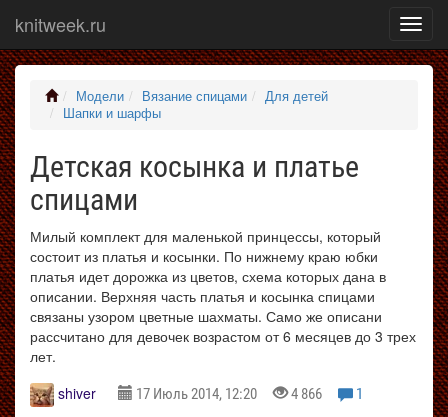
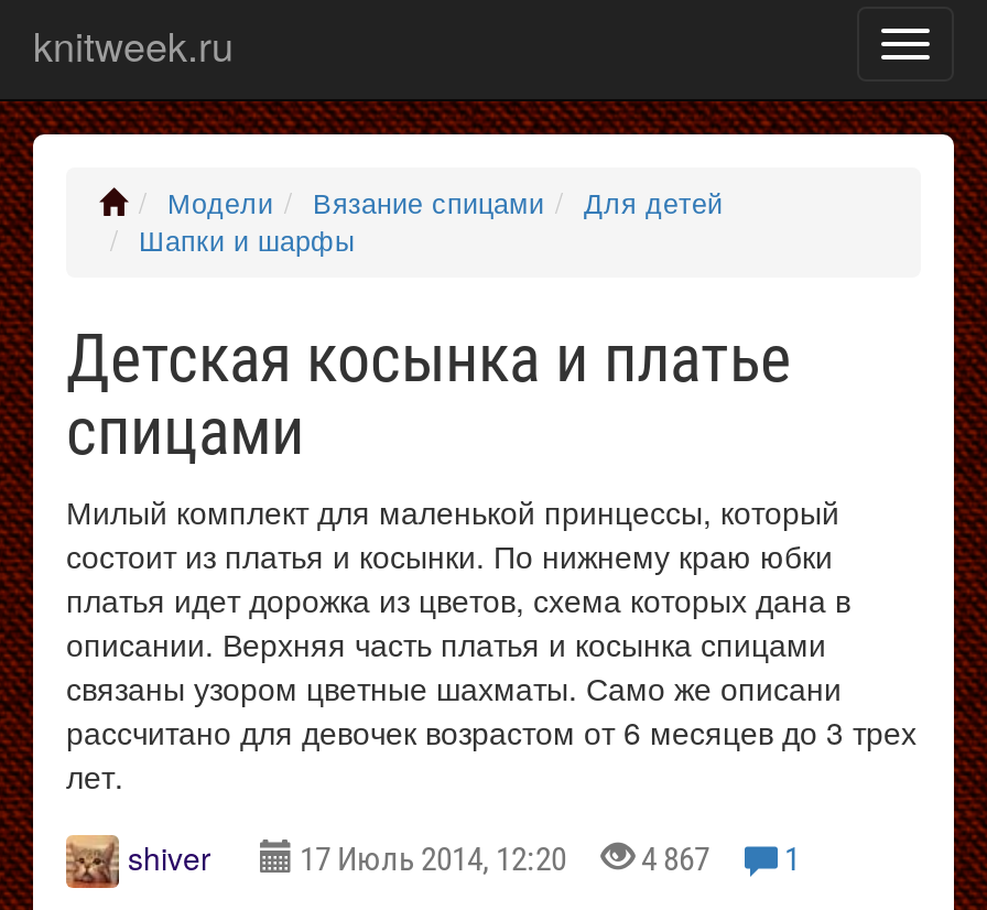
- 17 Июль 2014, 12:20 4 866 1
+ 17 Июль 2014, 12:20 4 867 1
